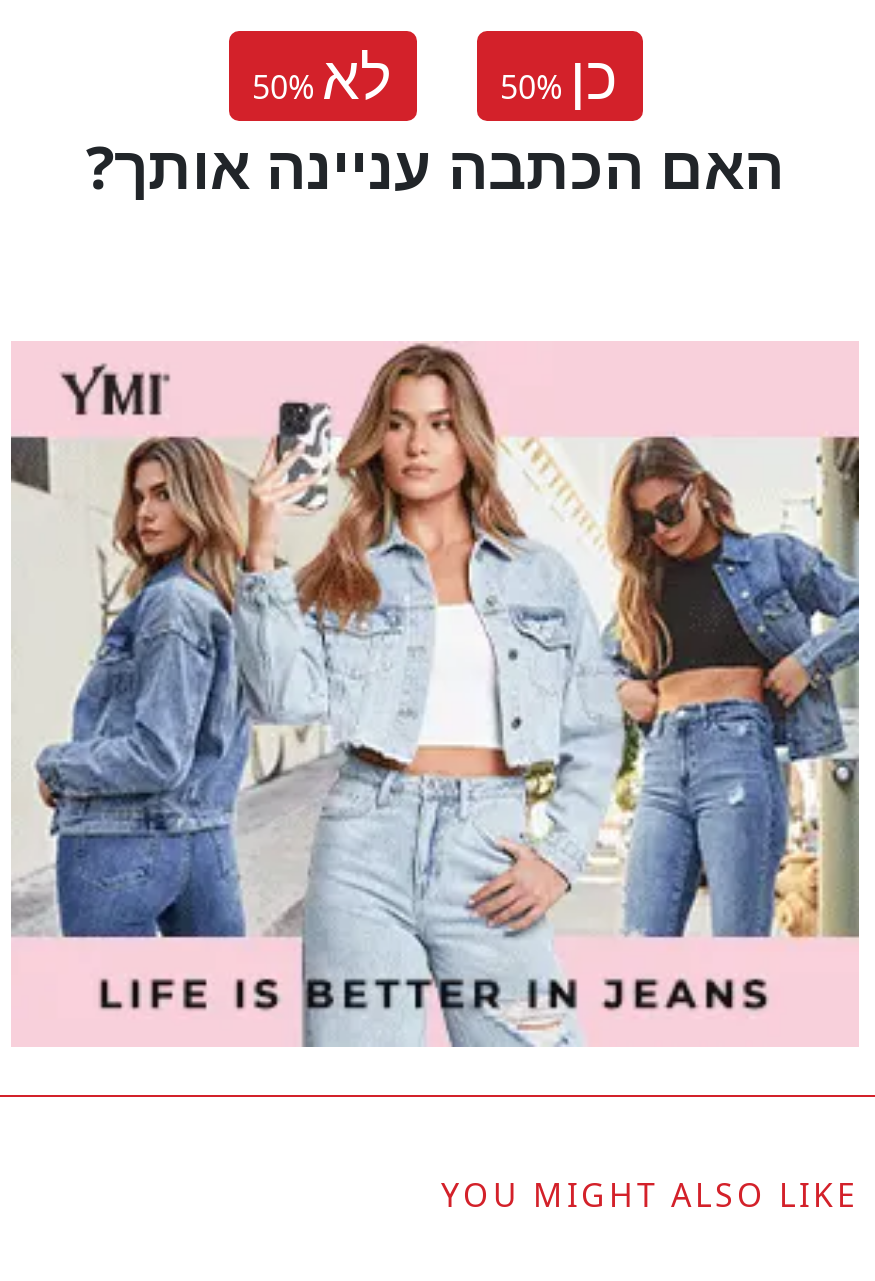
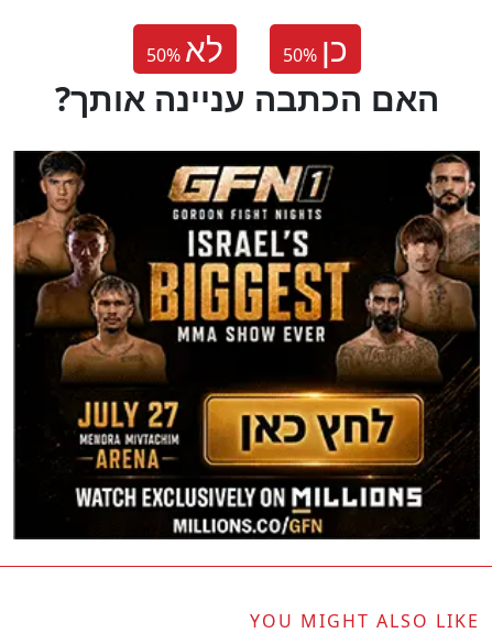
- [image]
+ [image]
